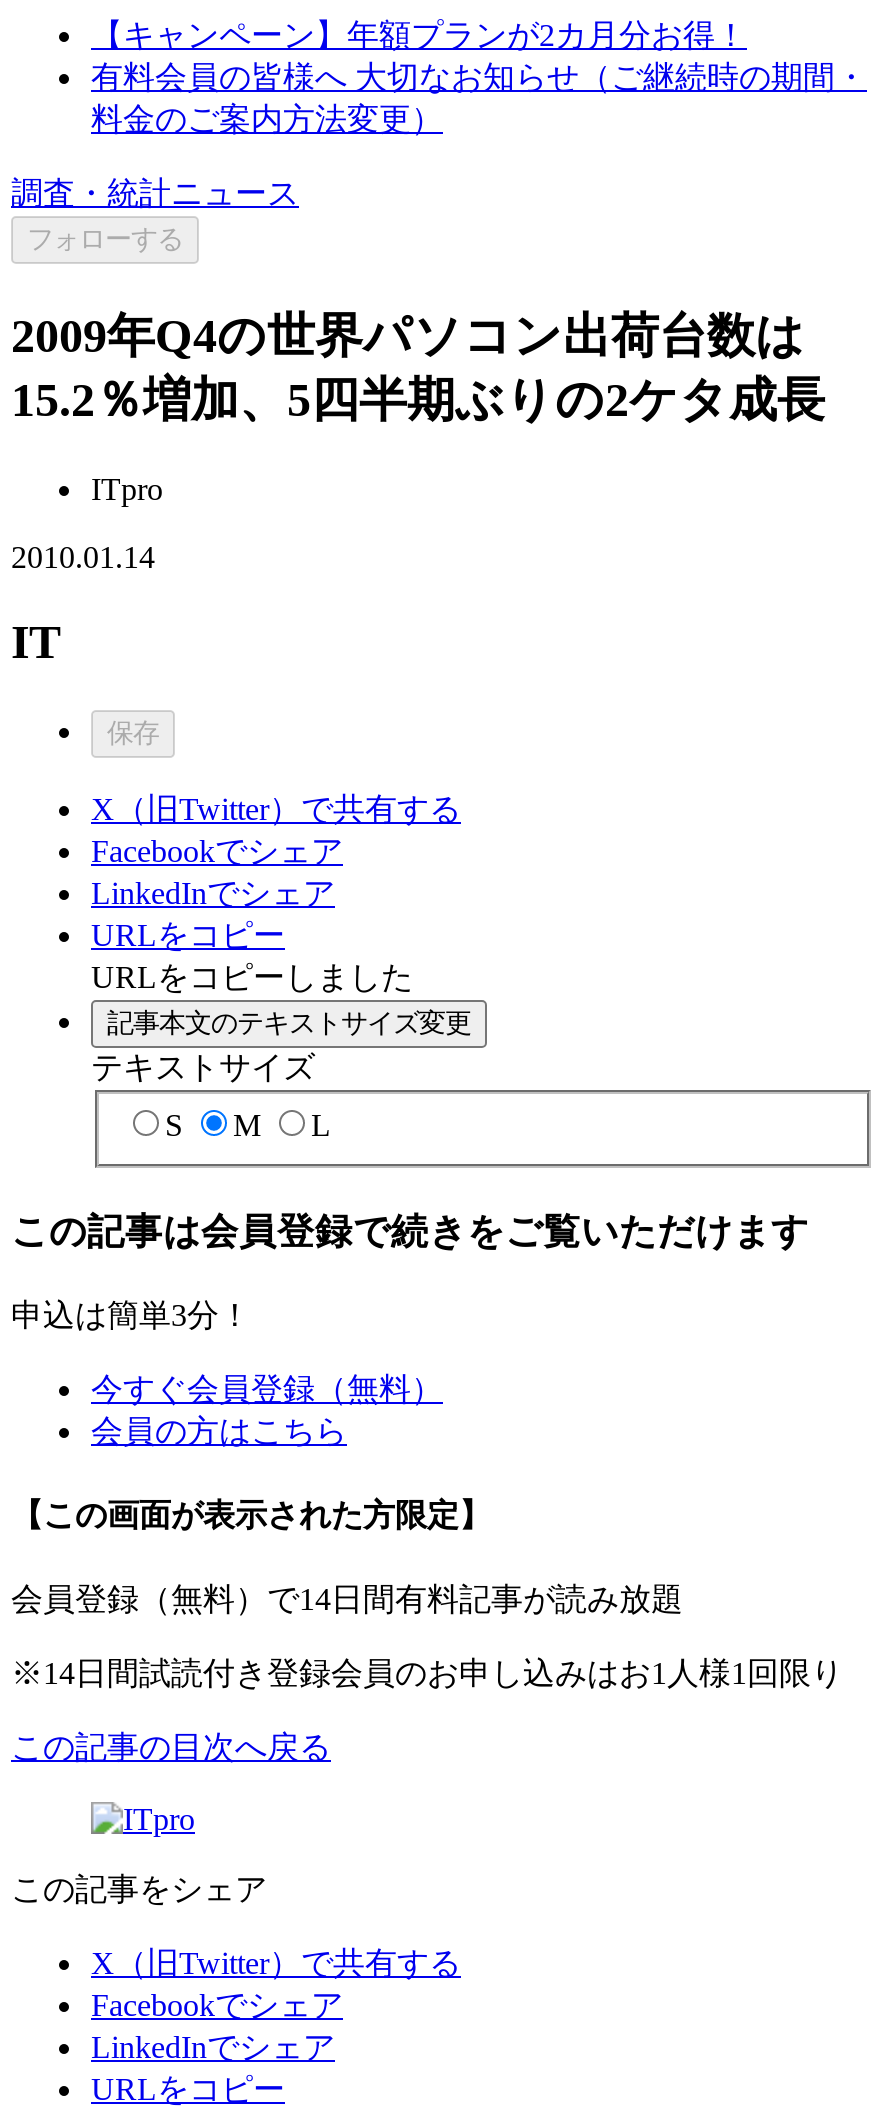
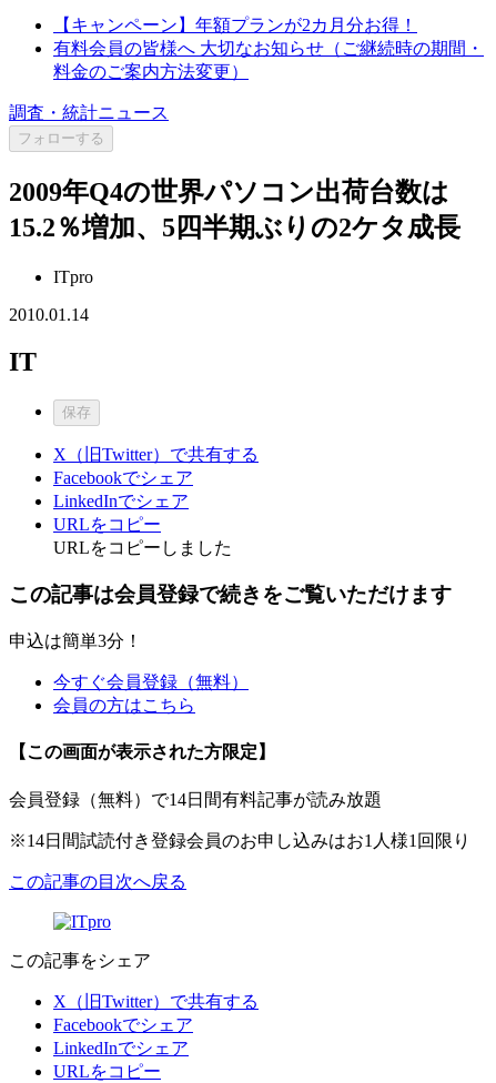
- 記事本文のテキストサイズ変更
- テキストサイズ
- S
- M
- L
